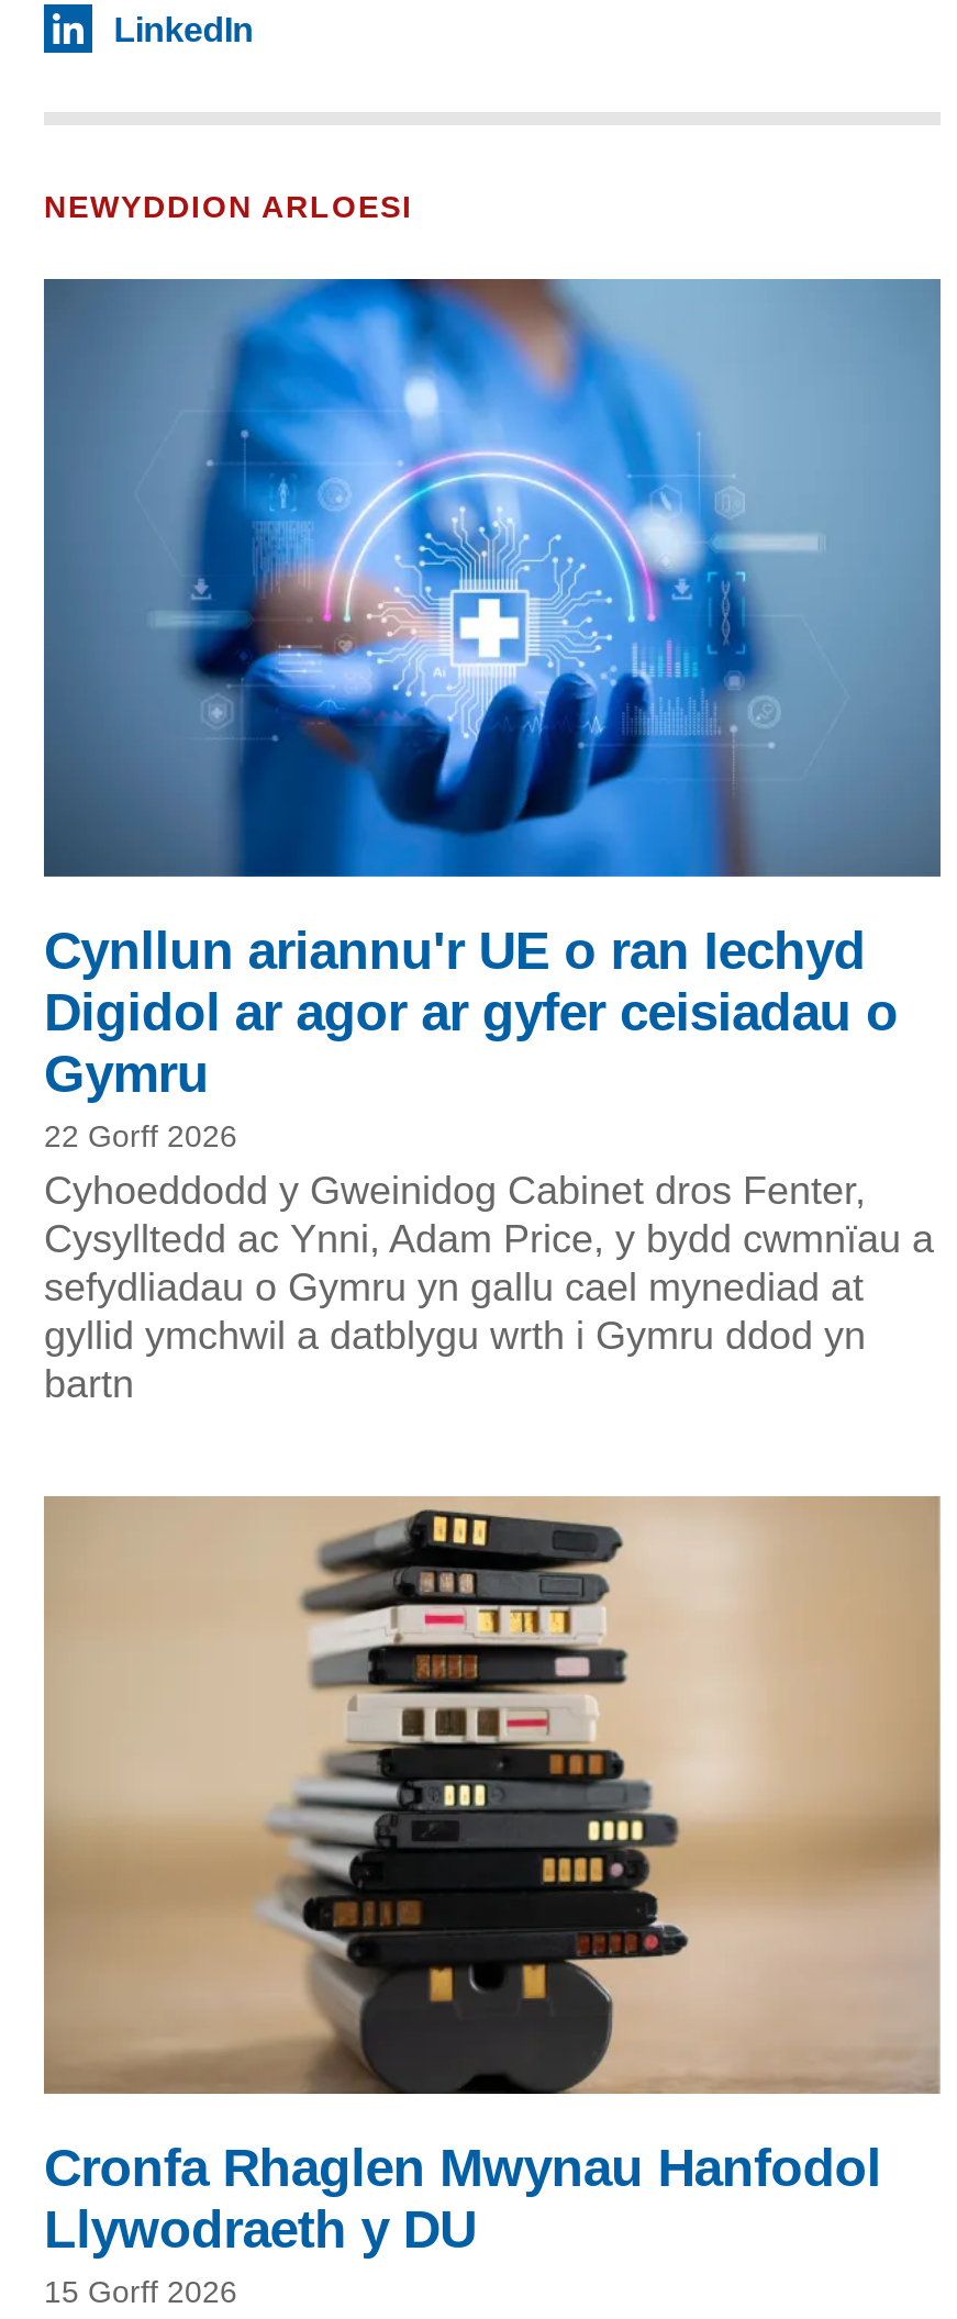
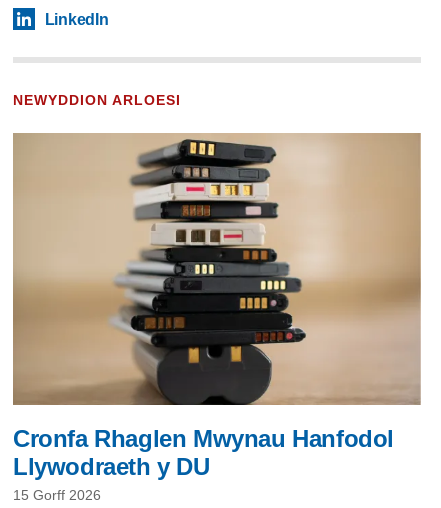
- [image]
- Cynllun ariannu'r UE o ran Iechyd
- Digidol ar agor ar gyfer ceisiadau o
- Gymru
- 22 Gorff 2026
- Cyhoeddodd y Gweinidog Cabinet dros Fenter,
- Cysylltedd ac Ynni, Adam Price, y bydd cwmnïau a
- sefydliadau o Gymru yn gallu cael mynediad at
- gyllid ymchwil a datblygu wrth i Gymru ddod yn
- bartn
